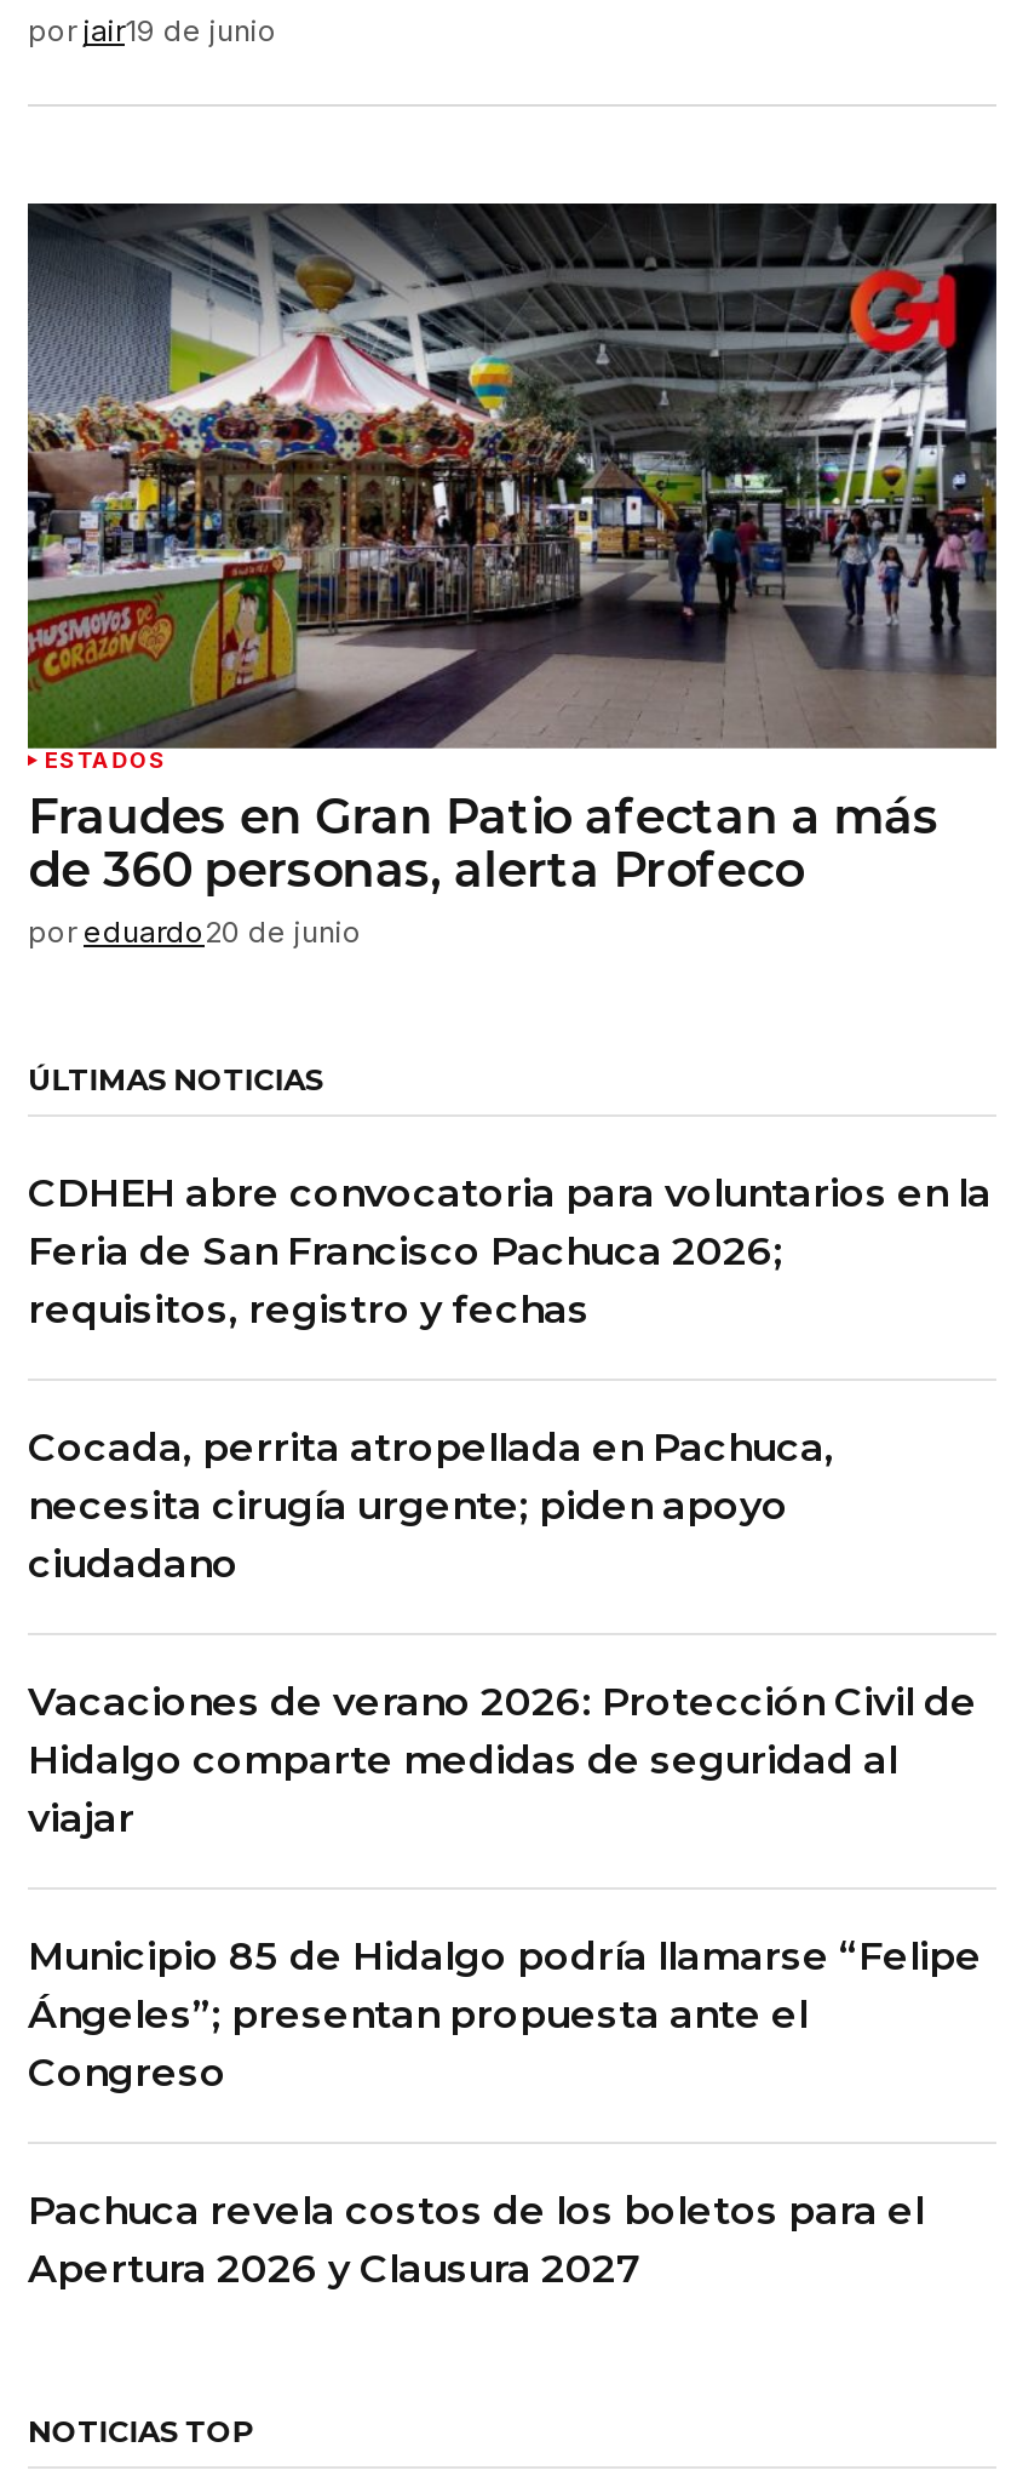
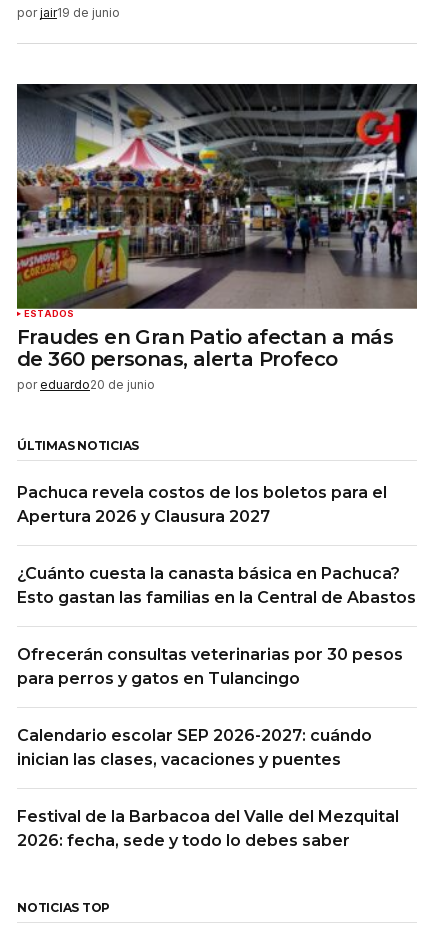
- CDHEH abre convocatoria para voluntarios en la
- Feria de San Francisco Pachuca 2026;
- requisitos, registro y fechas
- Cocada, perrita atropellada en Pachuca,
- necesita cirugía urgente; piden apoyo
- ciudadano
- Vacaciones de verano 2026: Protección Civil de
- Hidalgo comparte medidas de seguridad al
- viajar
- Municipio 85 de Hidalgo podría llamarse “Felipe
- Ángeles”; presentan propuesta ante el
- Congreso

moved up: Pachuca revela costos de los boletos para el | Apertura 2026 y Clausura 2027

+ ¿Cuánto cuesta la canasta básica en Pachuca?
+ Esto gastan las familias en la Central de Abastos
+ Ofrecerán consultas veterinarias por 30 pesos
+ para perros y gatos en Tulancingo
+ Calendario escolar SEP 2026-2027: cuándo
+ inician las clases, vacaciones y puentes
+ Festival de la Barbacoa del Valle del Mezquital
+ 2026: fecha, sede y todo lo debes saber
